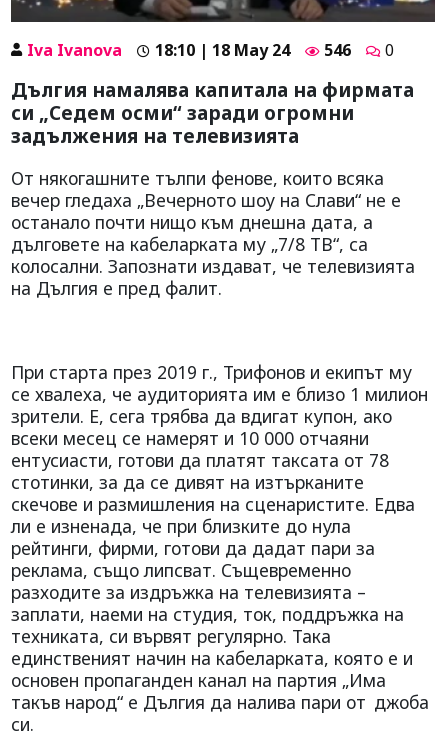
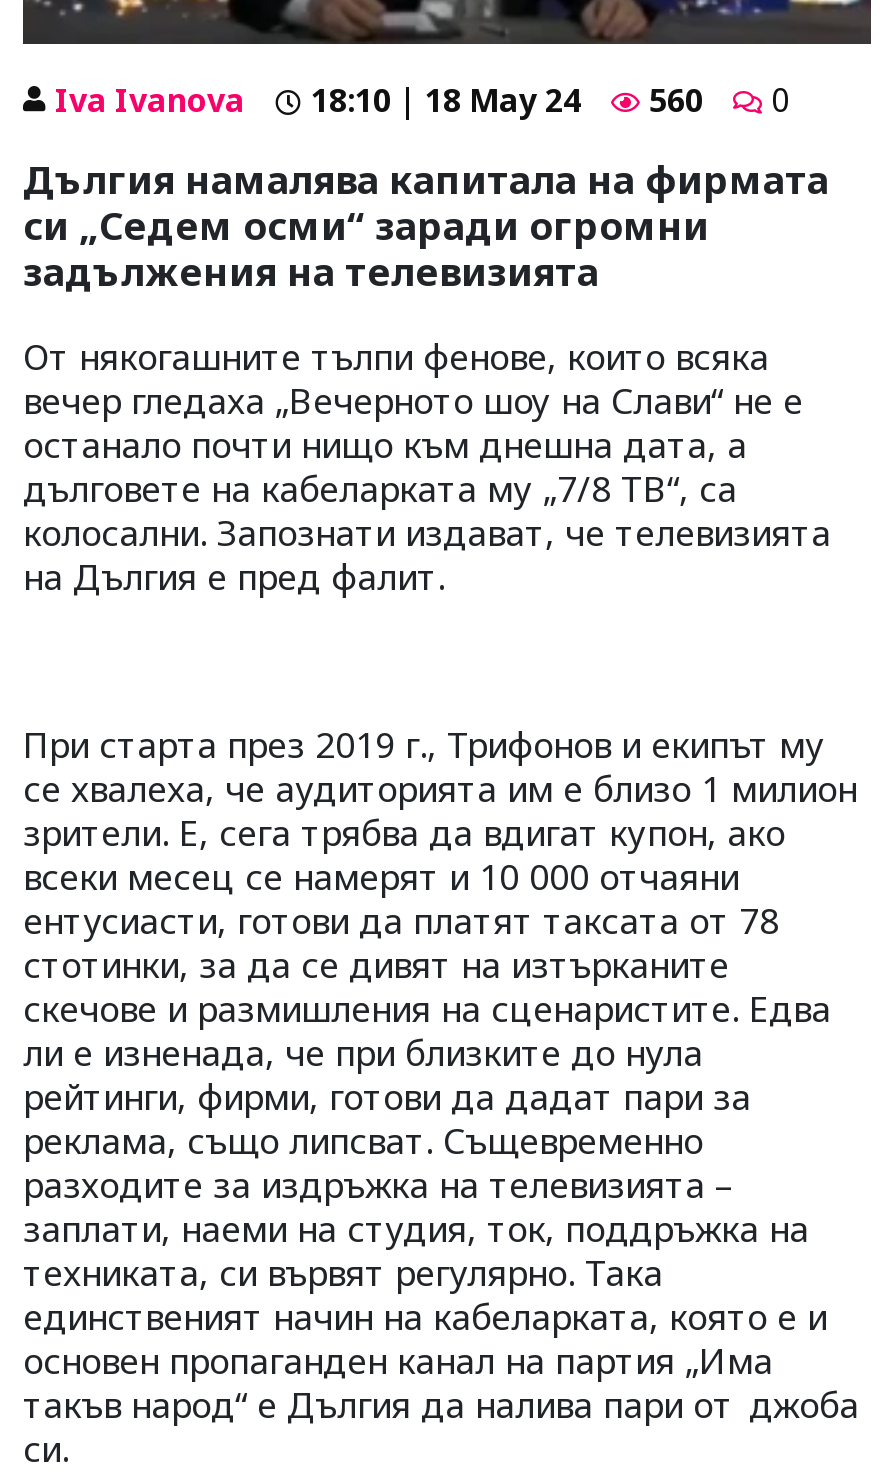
- 546
+ 560
